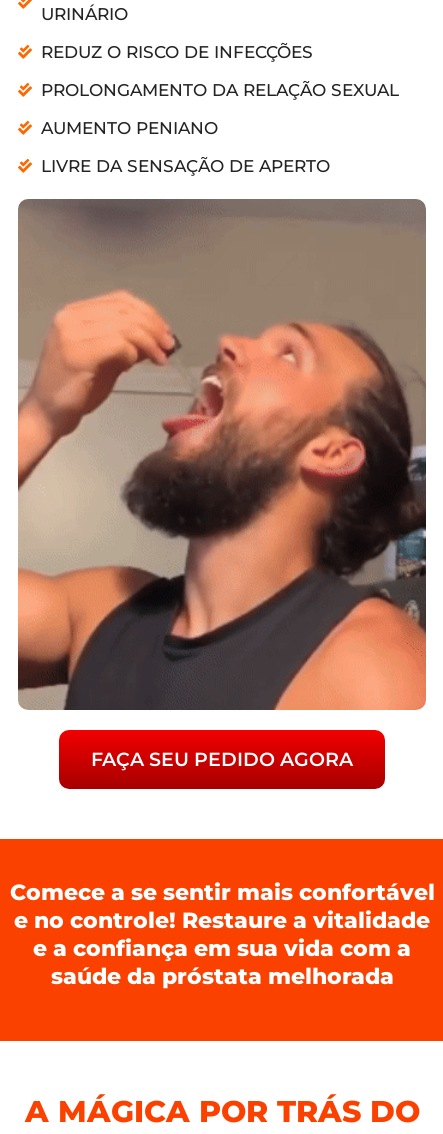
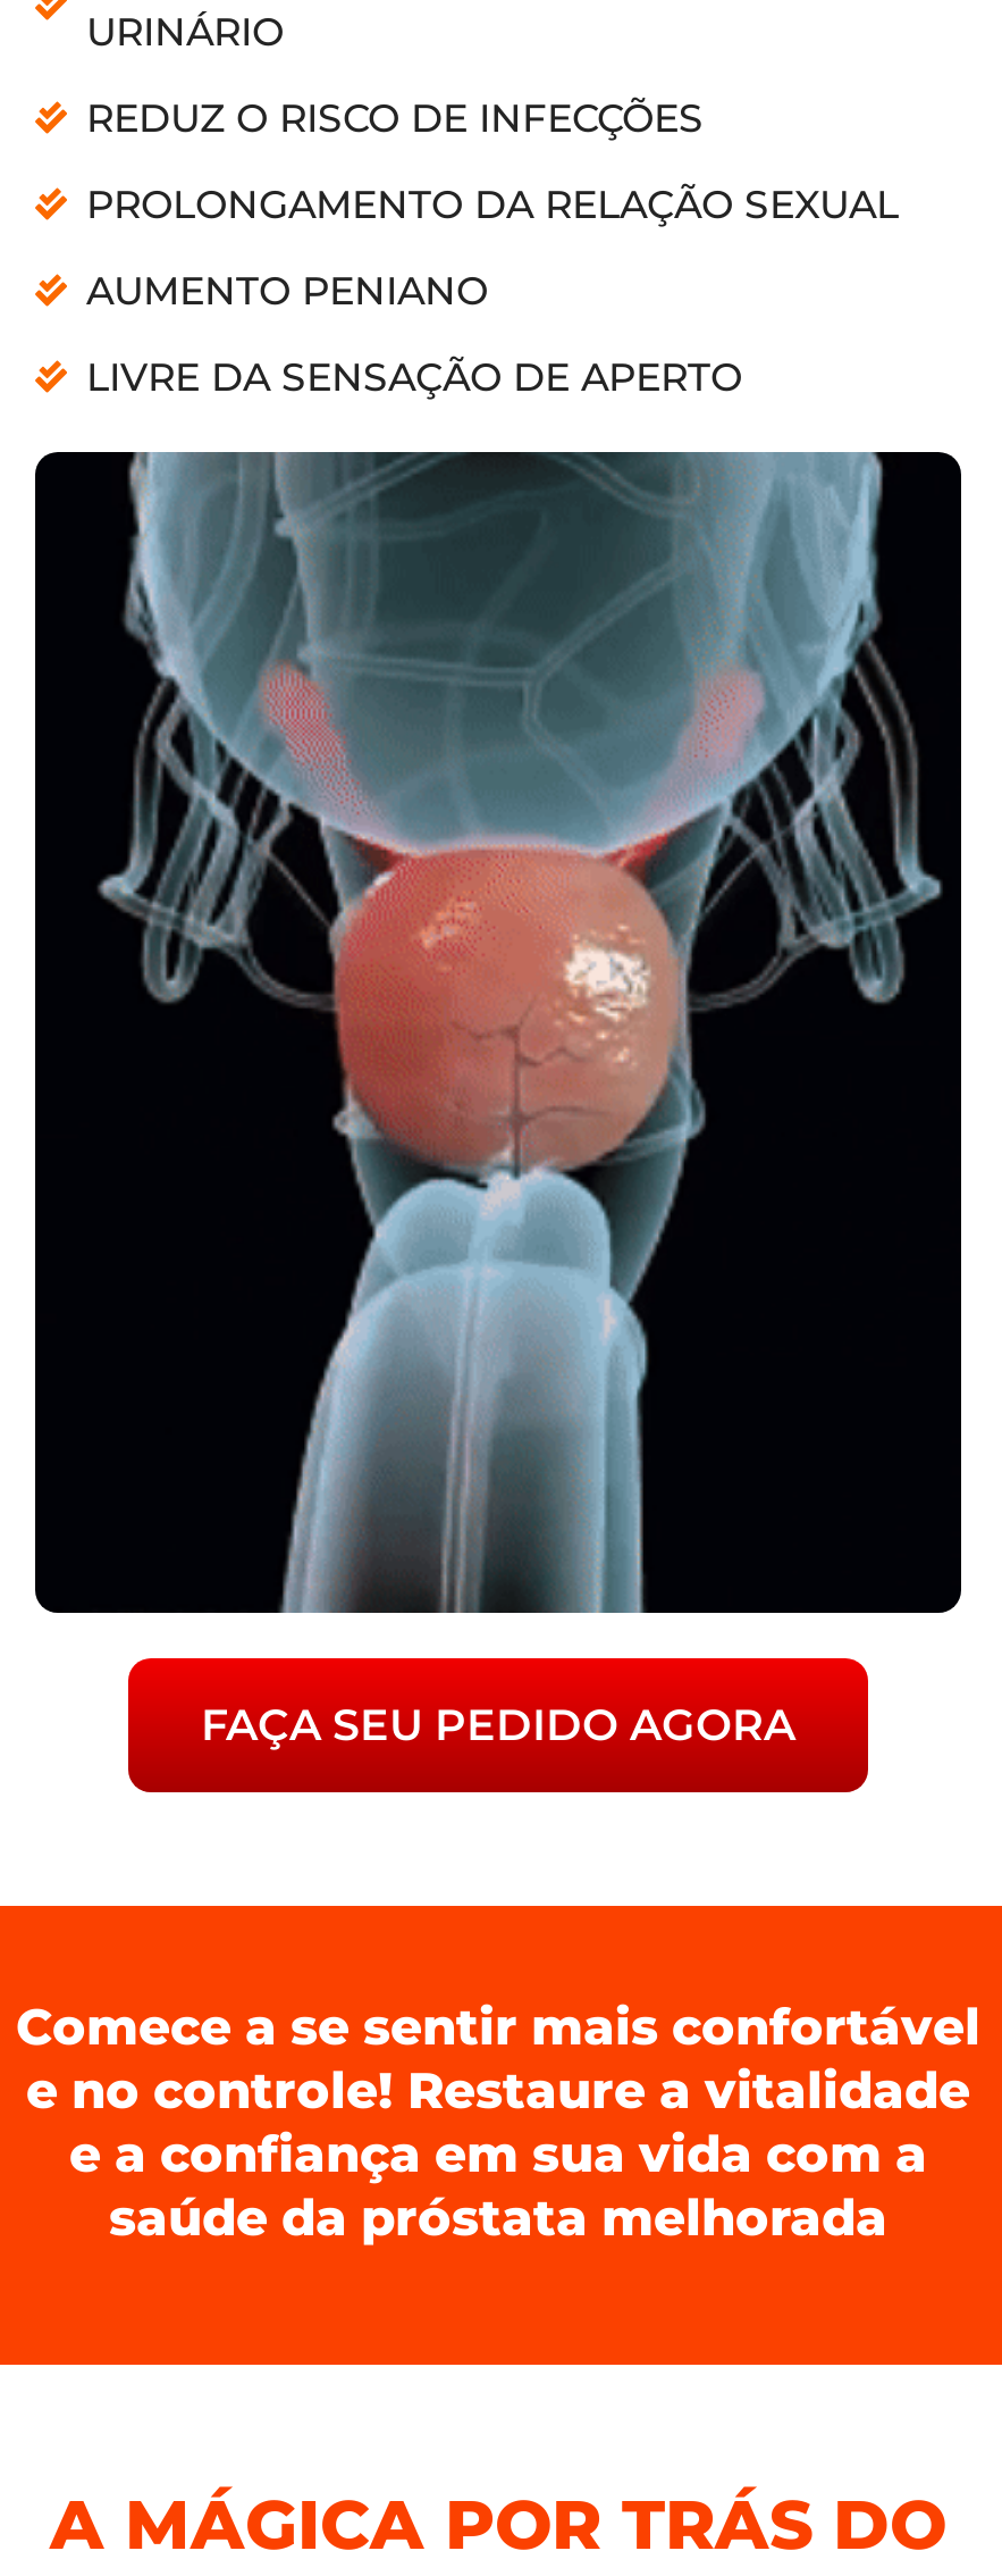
- [image]
+ [image]
